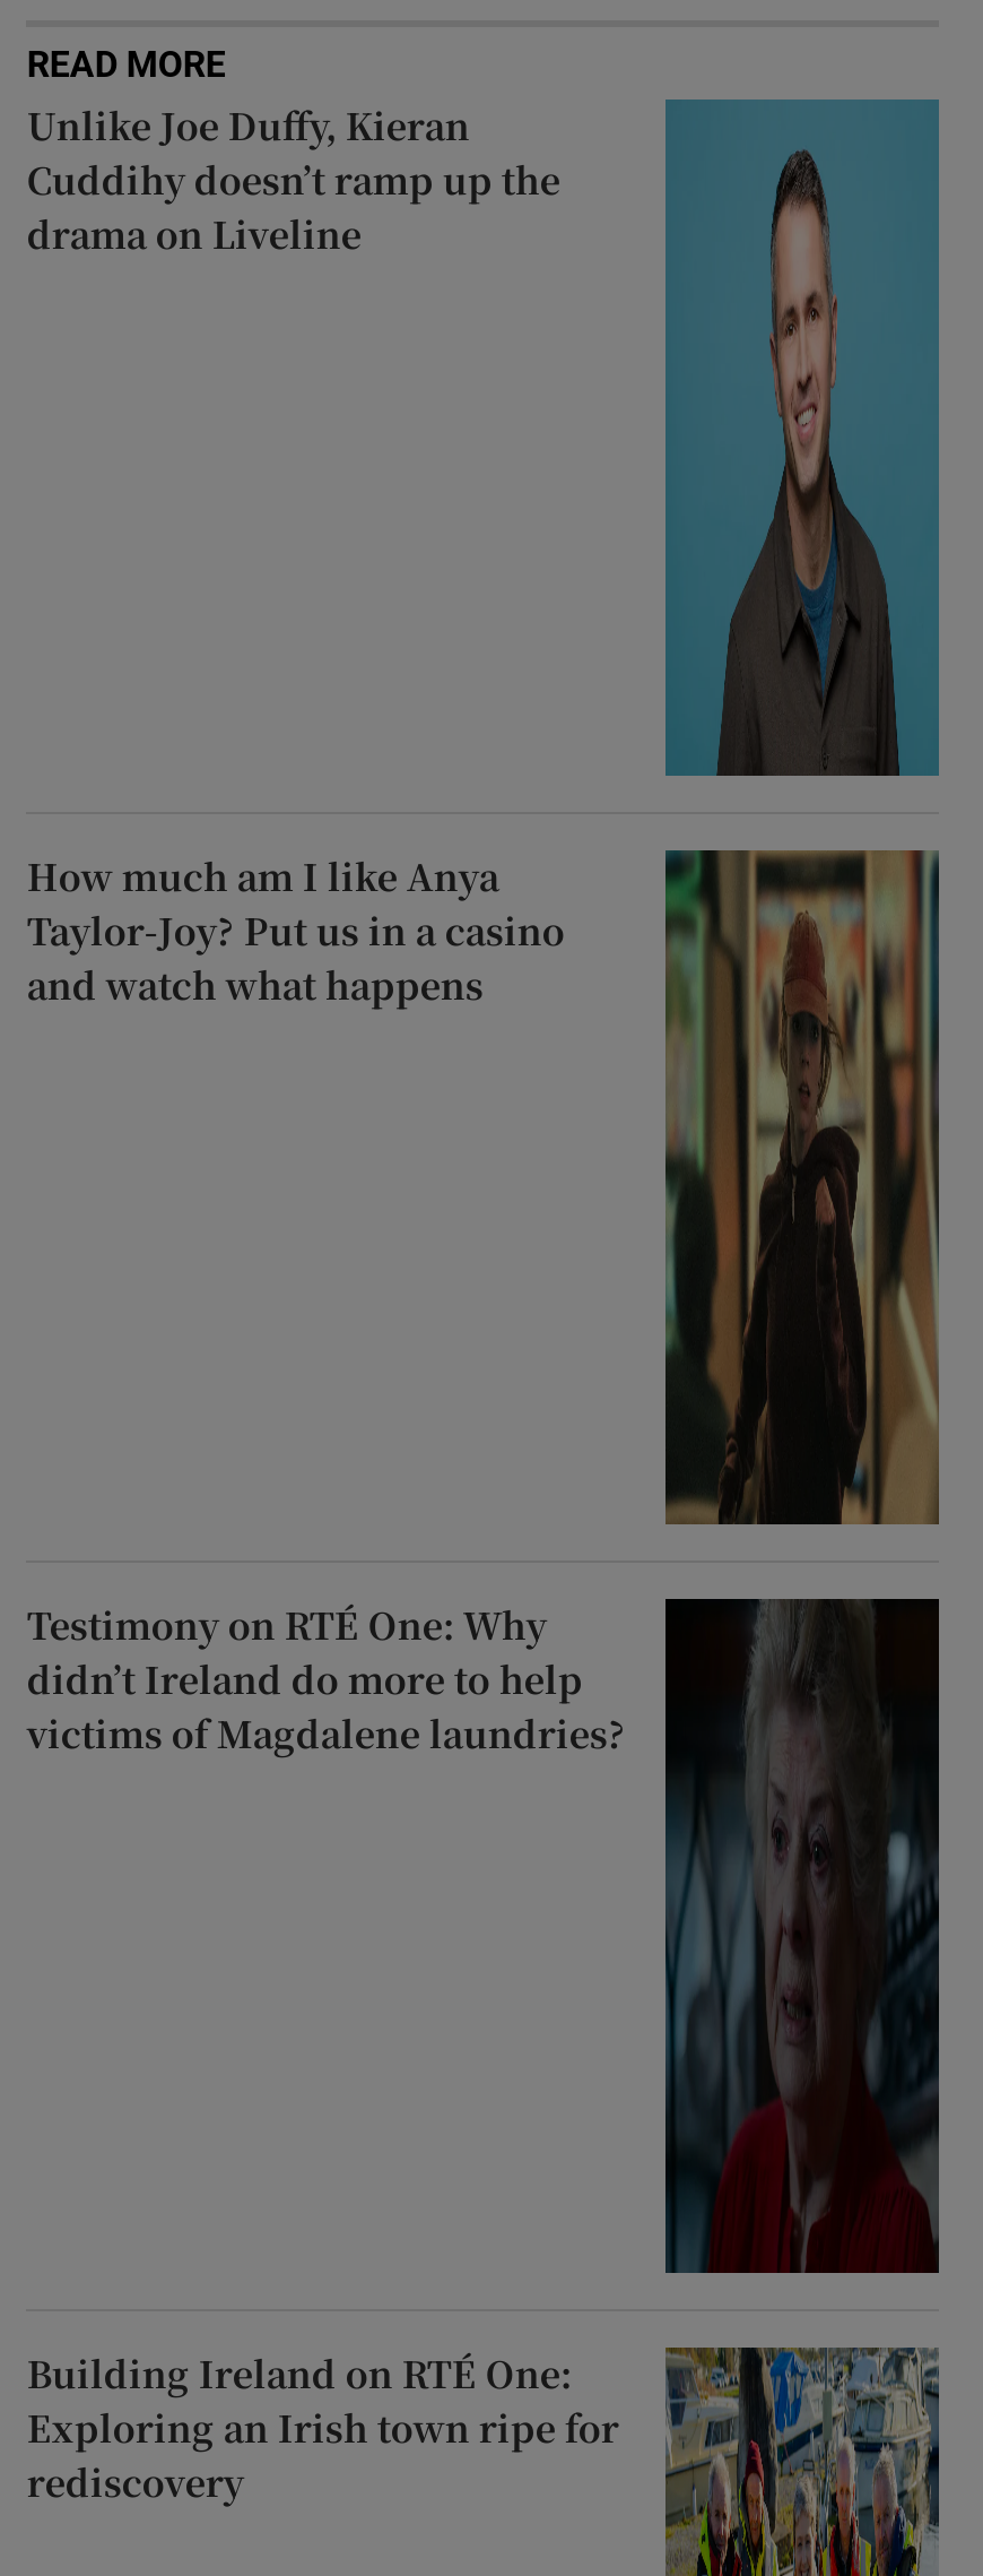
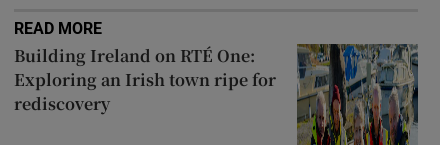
- Unlike Joe Duffy, Kieran
- Cuddihy doesn’t ramp up the
- drama on Liveline

- [image]

- How much am I like Anya
- Taylor-Joy? Put us in a casino
- and watch what happens

- [image]

- [image]
- Testimony on RTÉ One: Why
- didn’t Ireland do more to help
- victims of Magdalene laundries?
